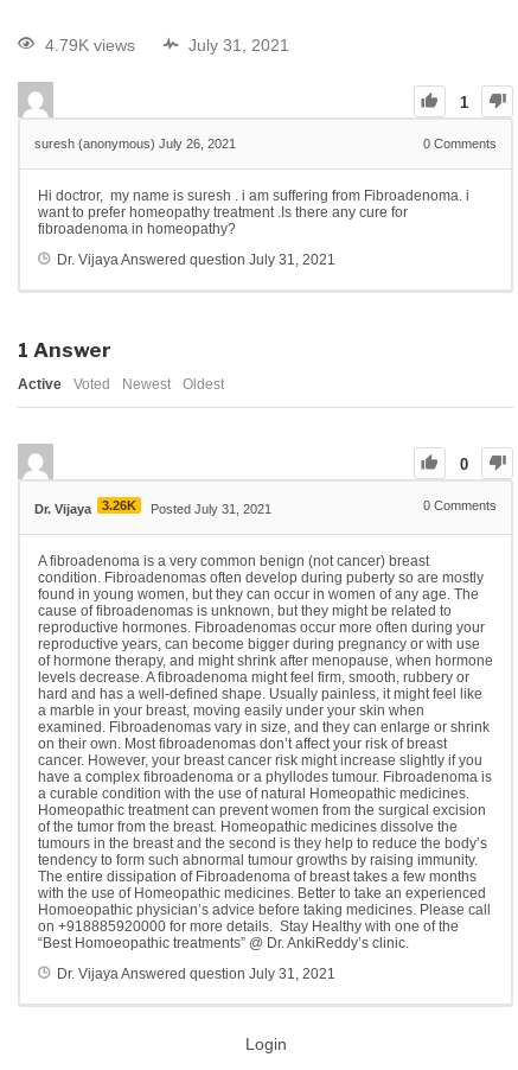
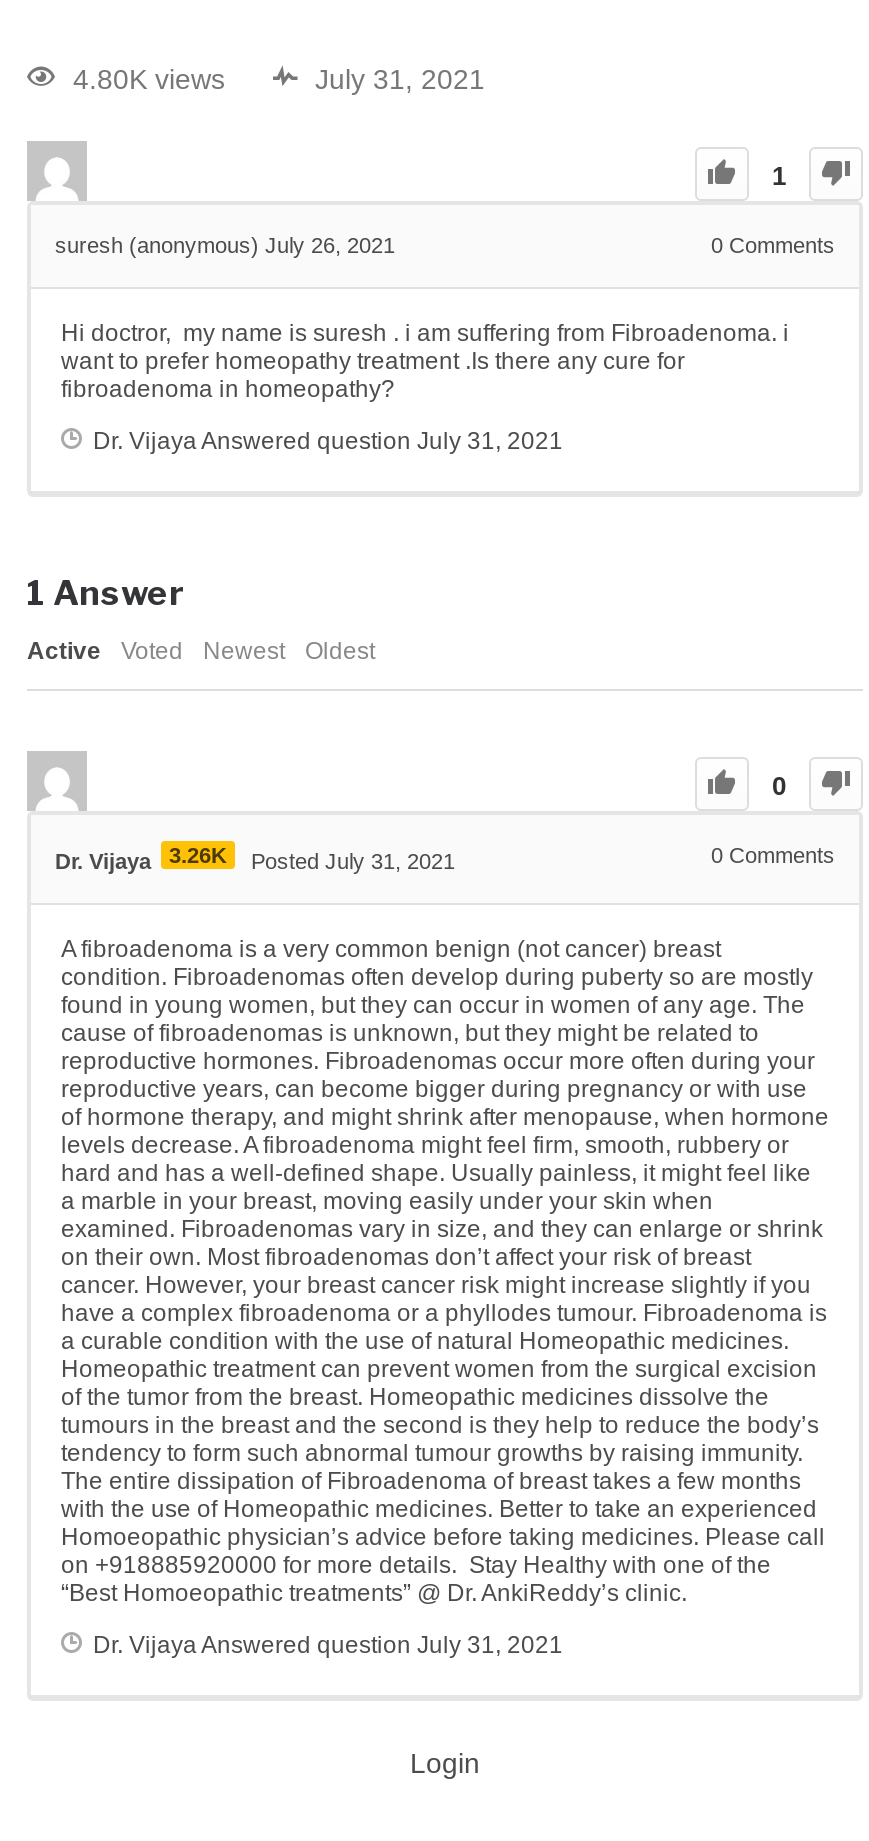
- 4.79K views
+ 4.80K views
